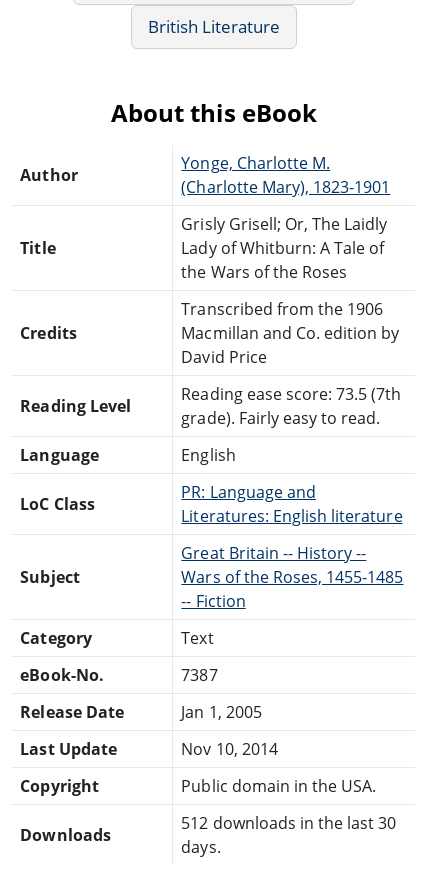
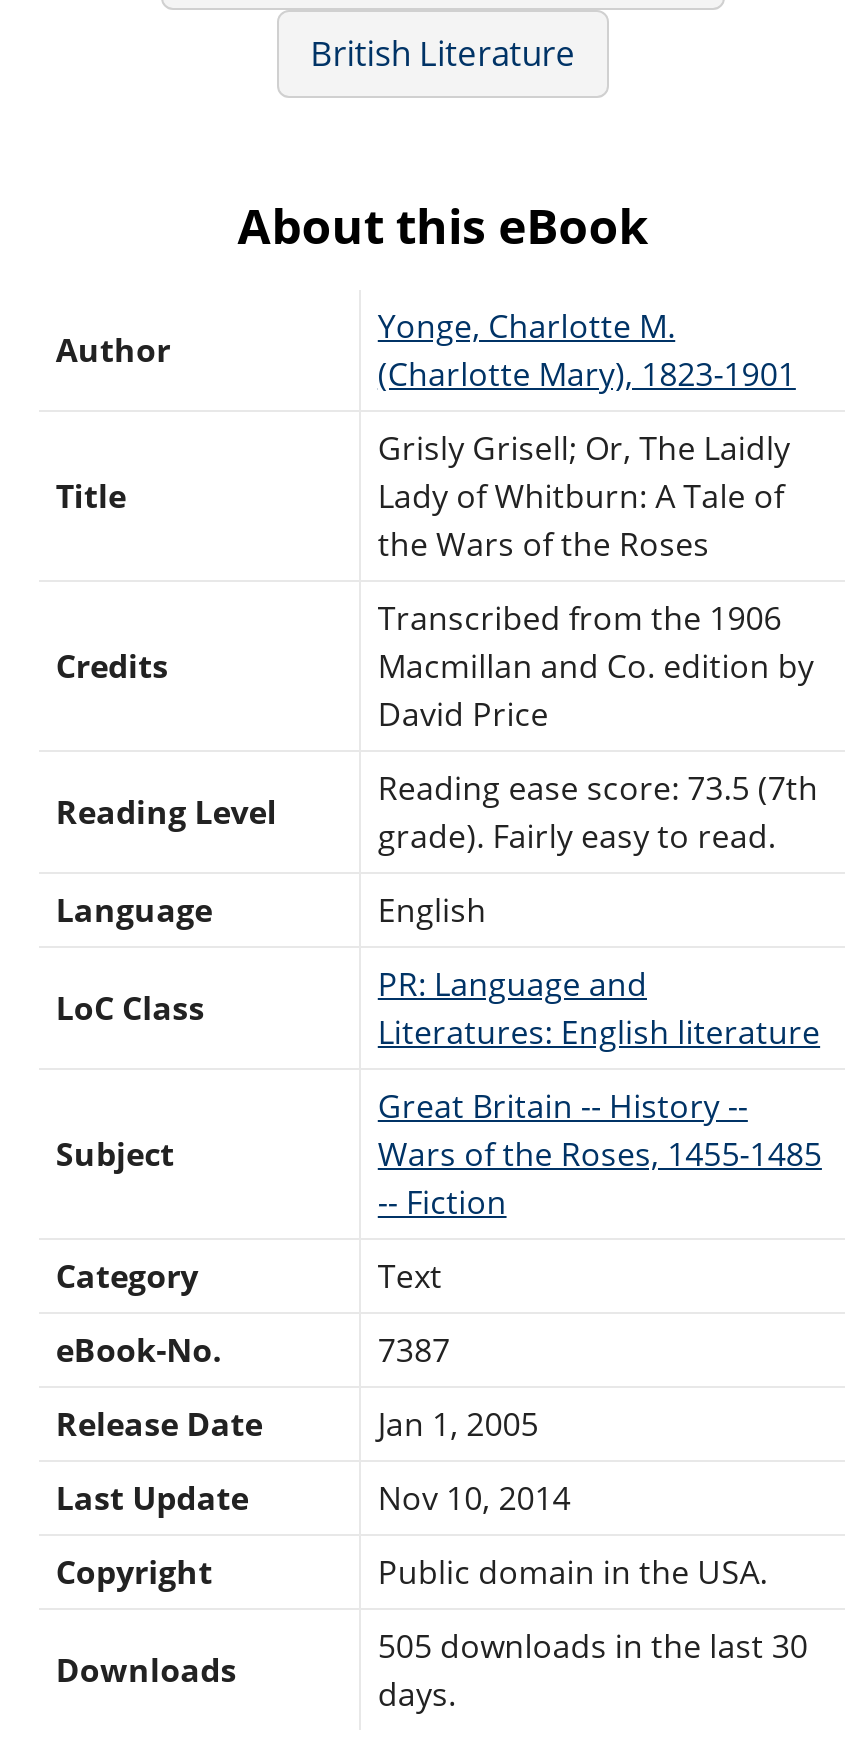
- 512 downloads in the last 30
+ 505 downloads in the last 30
